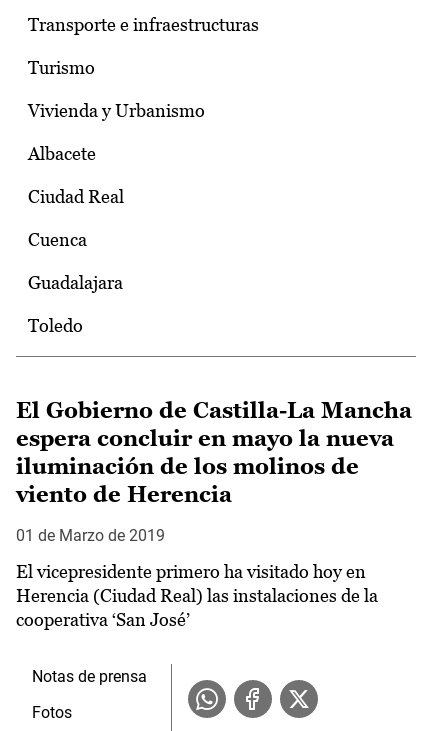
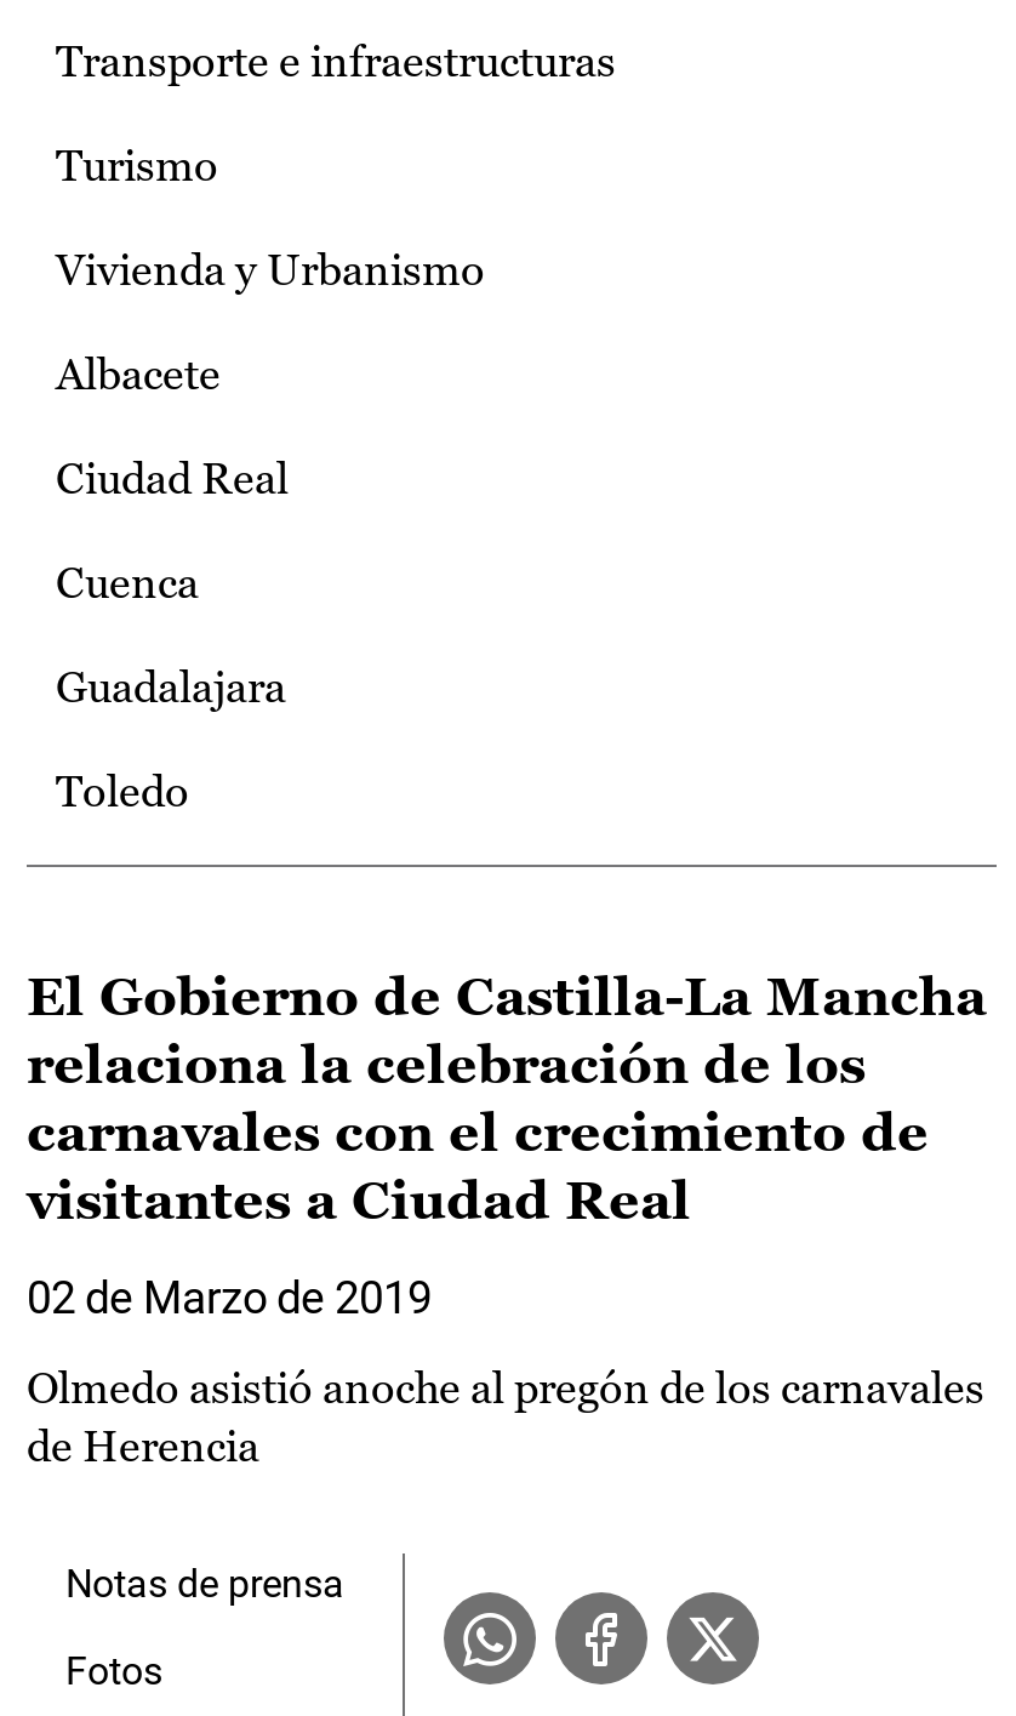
- espera concluir en mayo la nueva
- iluminación de los molinos de
- viento de Herencia
+ relaciona la celebración de los
+ carnavales con el crecimiento de
+ visitantes a Ciudad Real

- 01 de Marzo de 2019
+ 02 de Marzo de 2019

- El vicepresidente primero ha visitado hoy en
- Herencia (Ciudad Real) las instalaciones de la
- cooperativa ‘San José’
+ Olmedo asistió anoche al pregón de los carnavales
+ de Herencia
